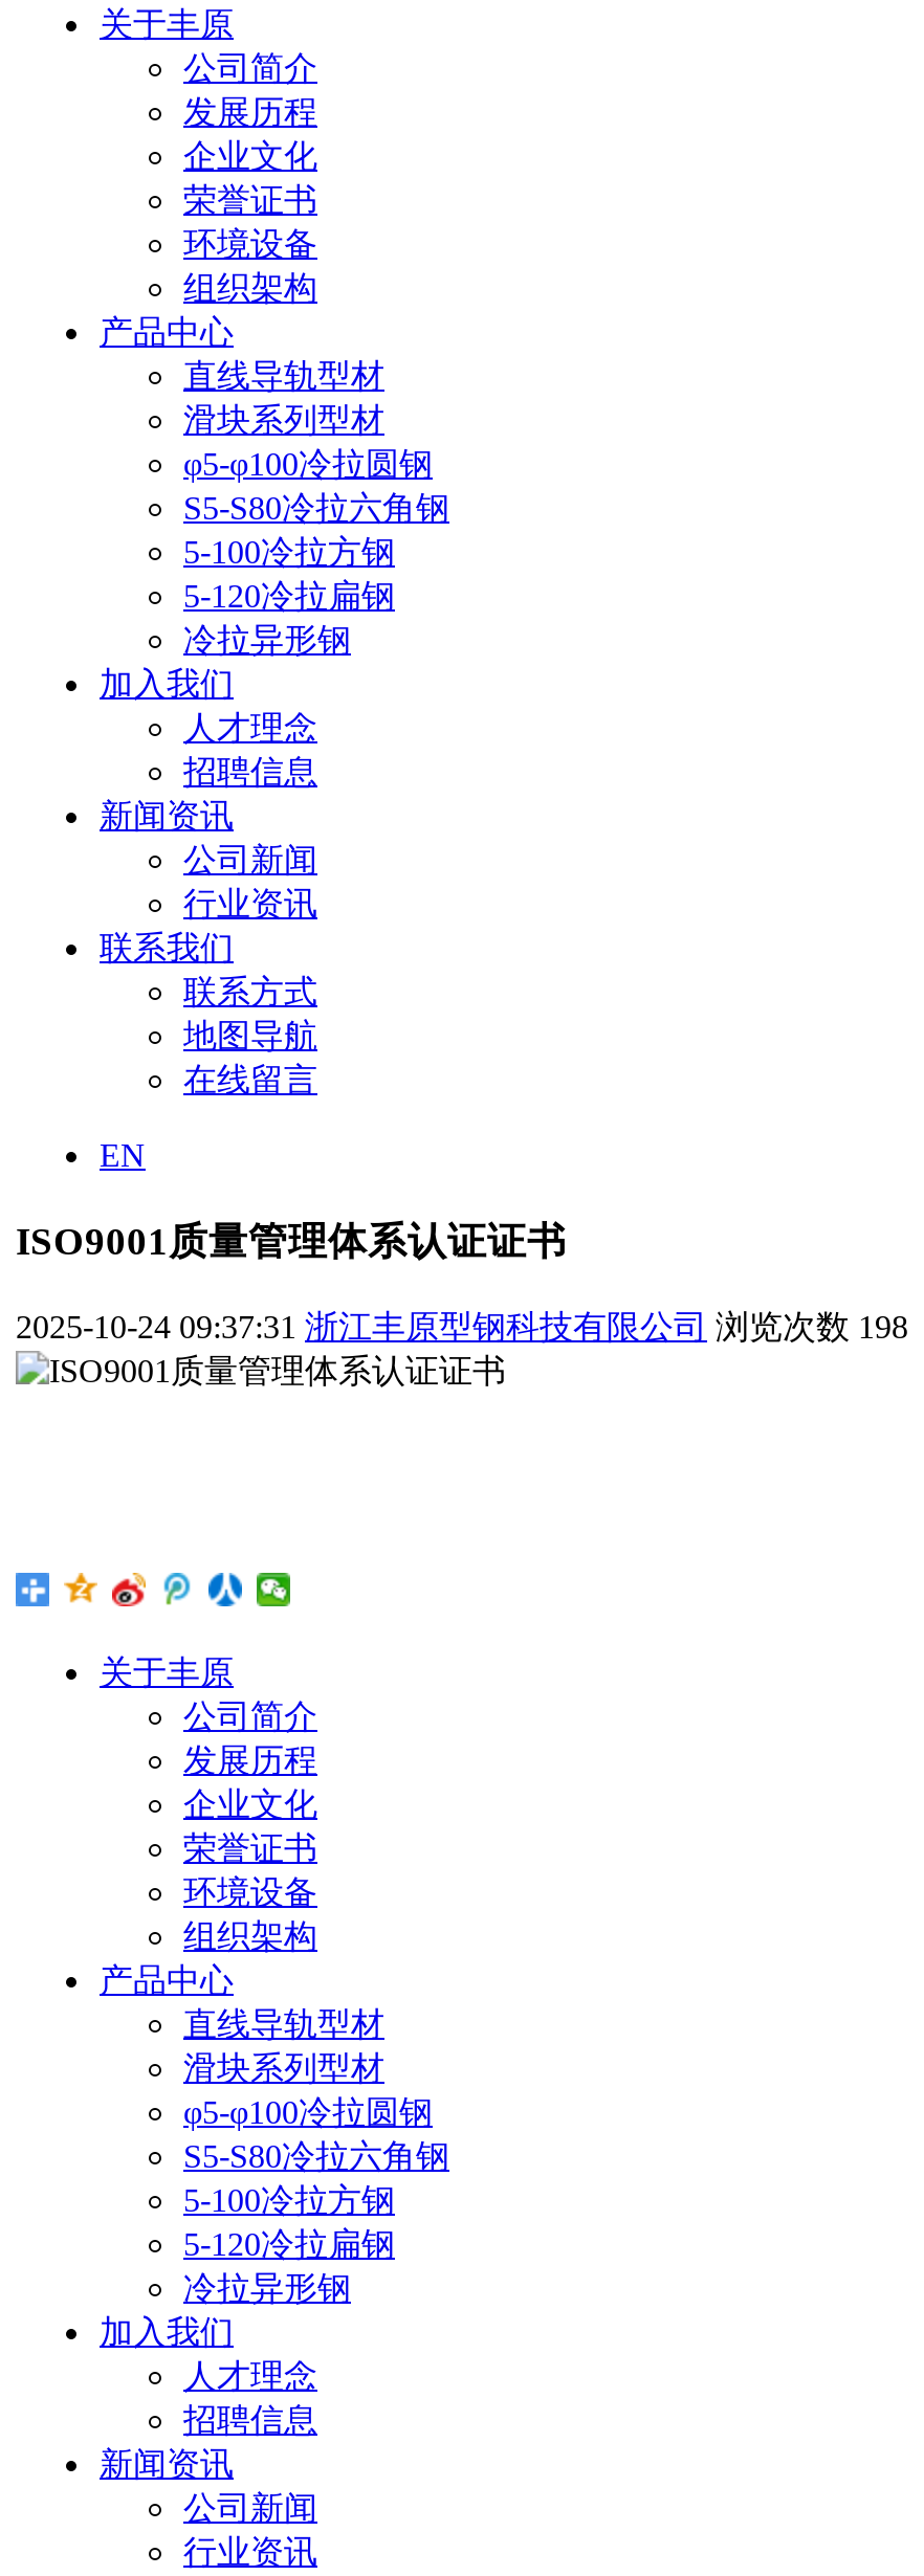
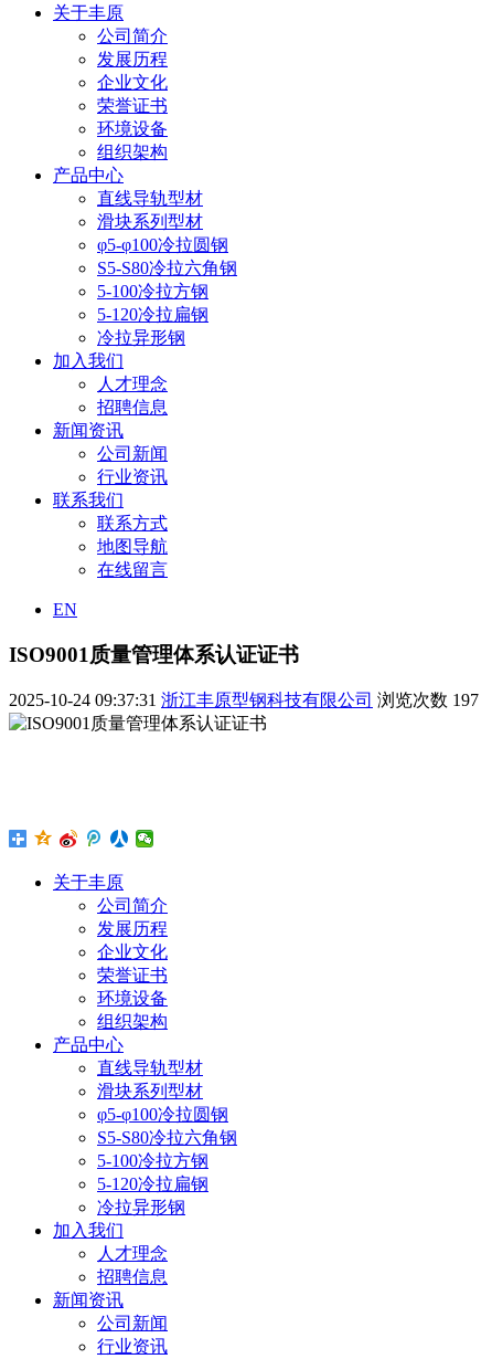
- 2025-10-24 09:37:31 浙江丰原型钢科技有限公司 浏览次数198
+ 2025-10-24 09:37:31 浙江丰原型钢科技有限公司 浏览次数197
